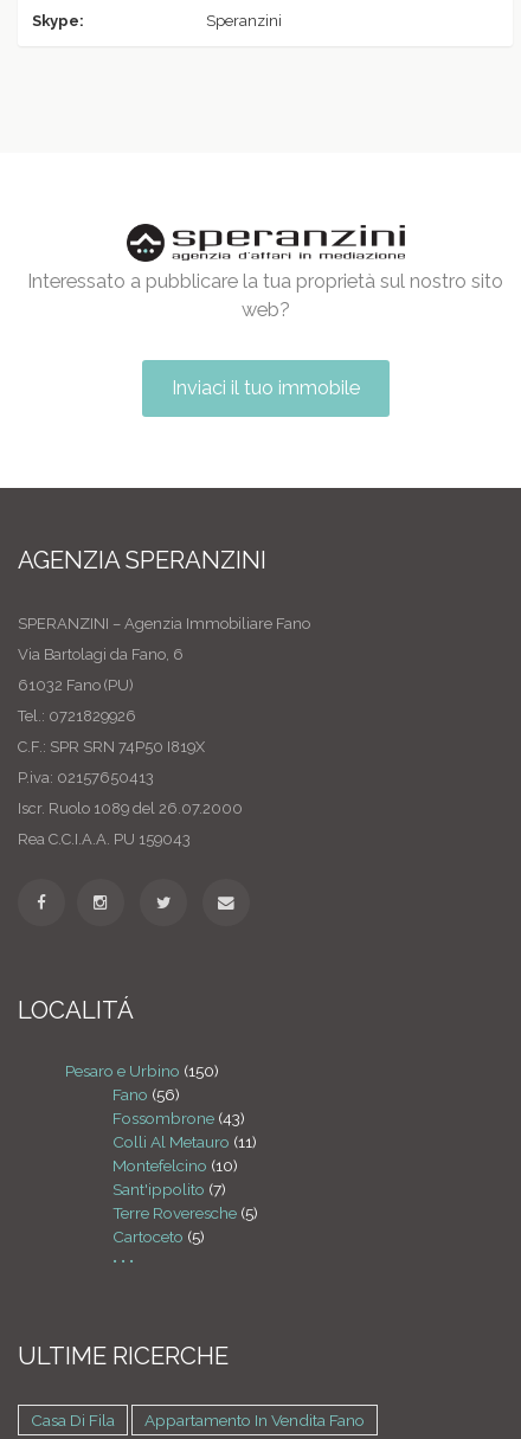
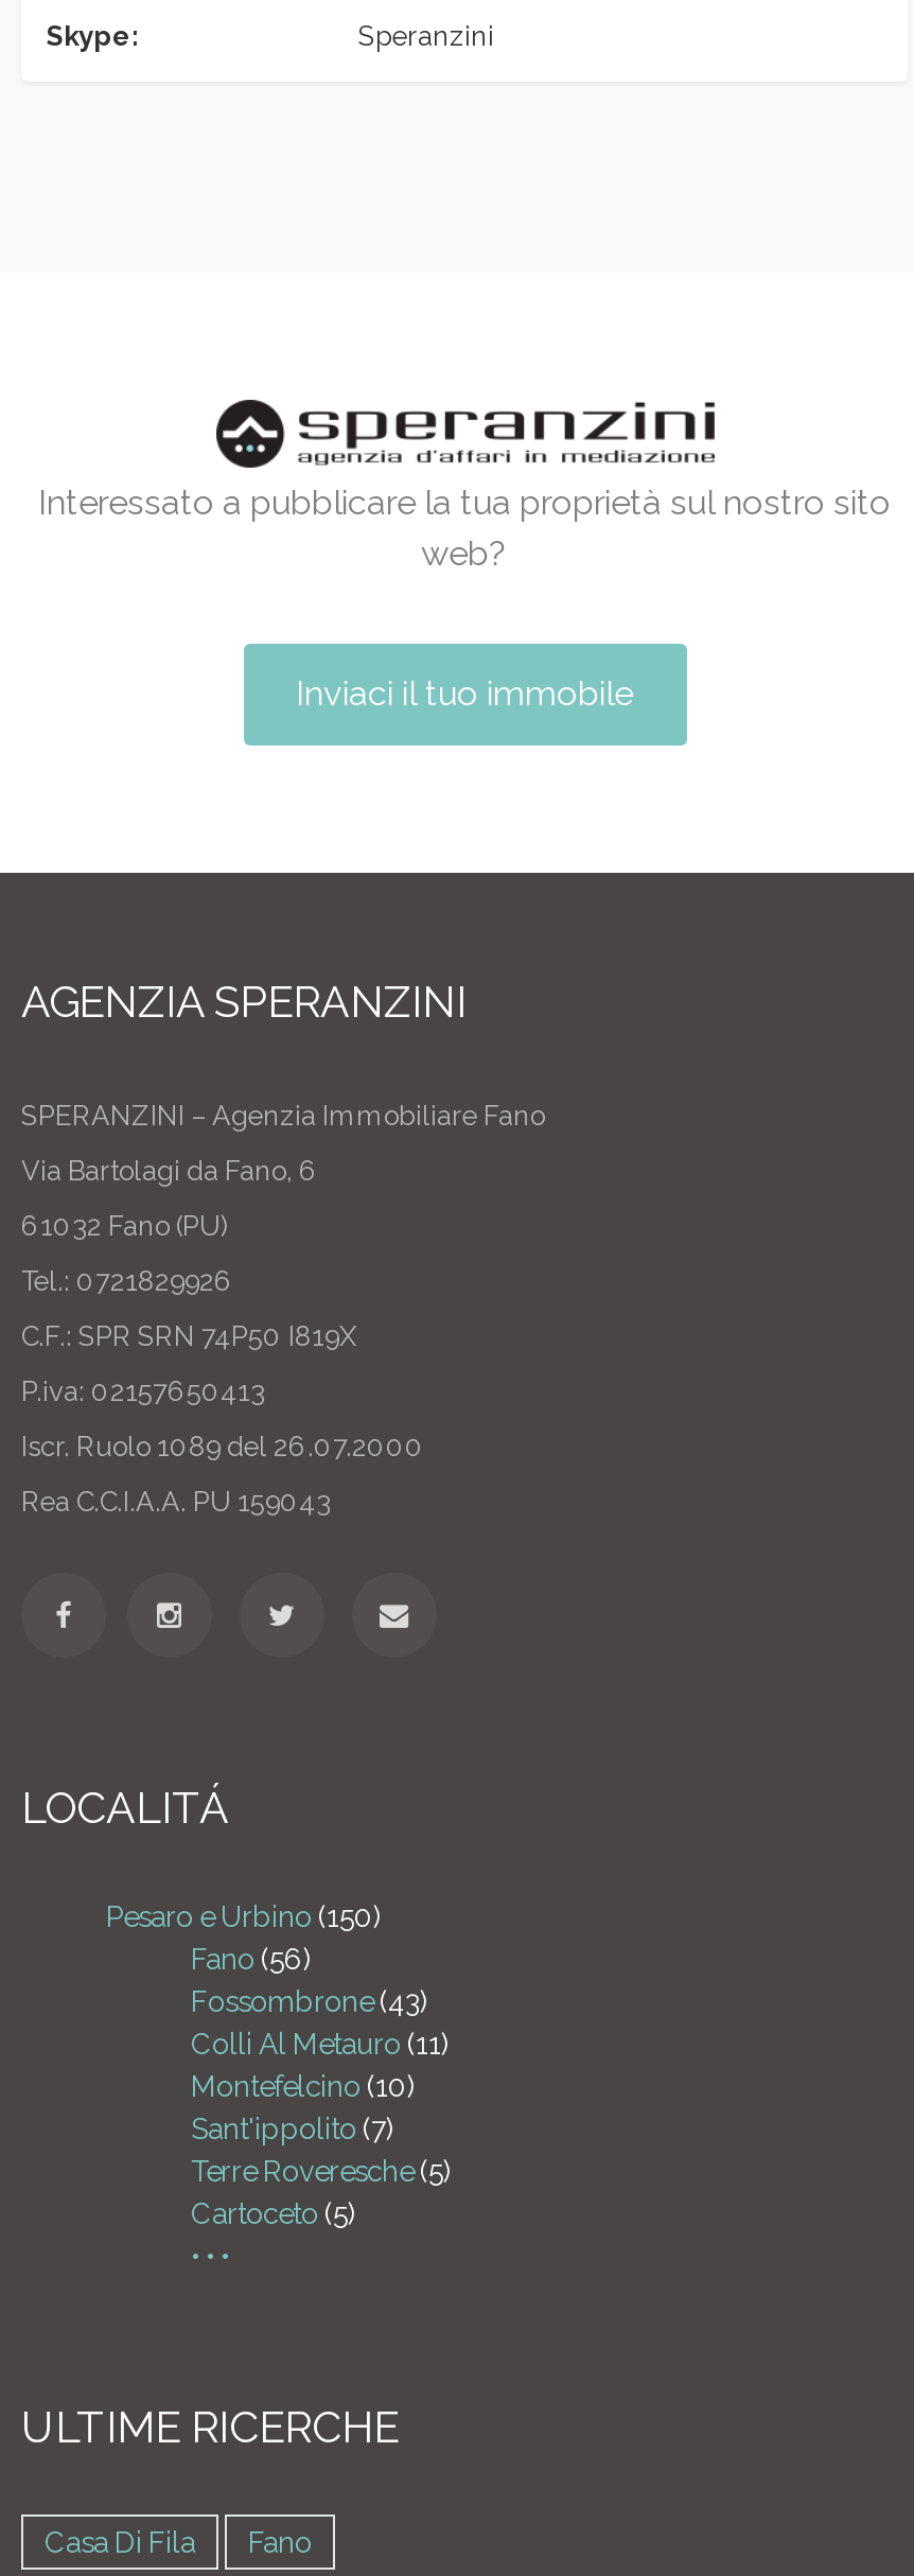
- Appartamento In Vendita Fano
+ Fano
